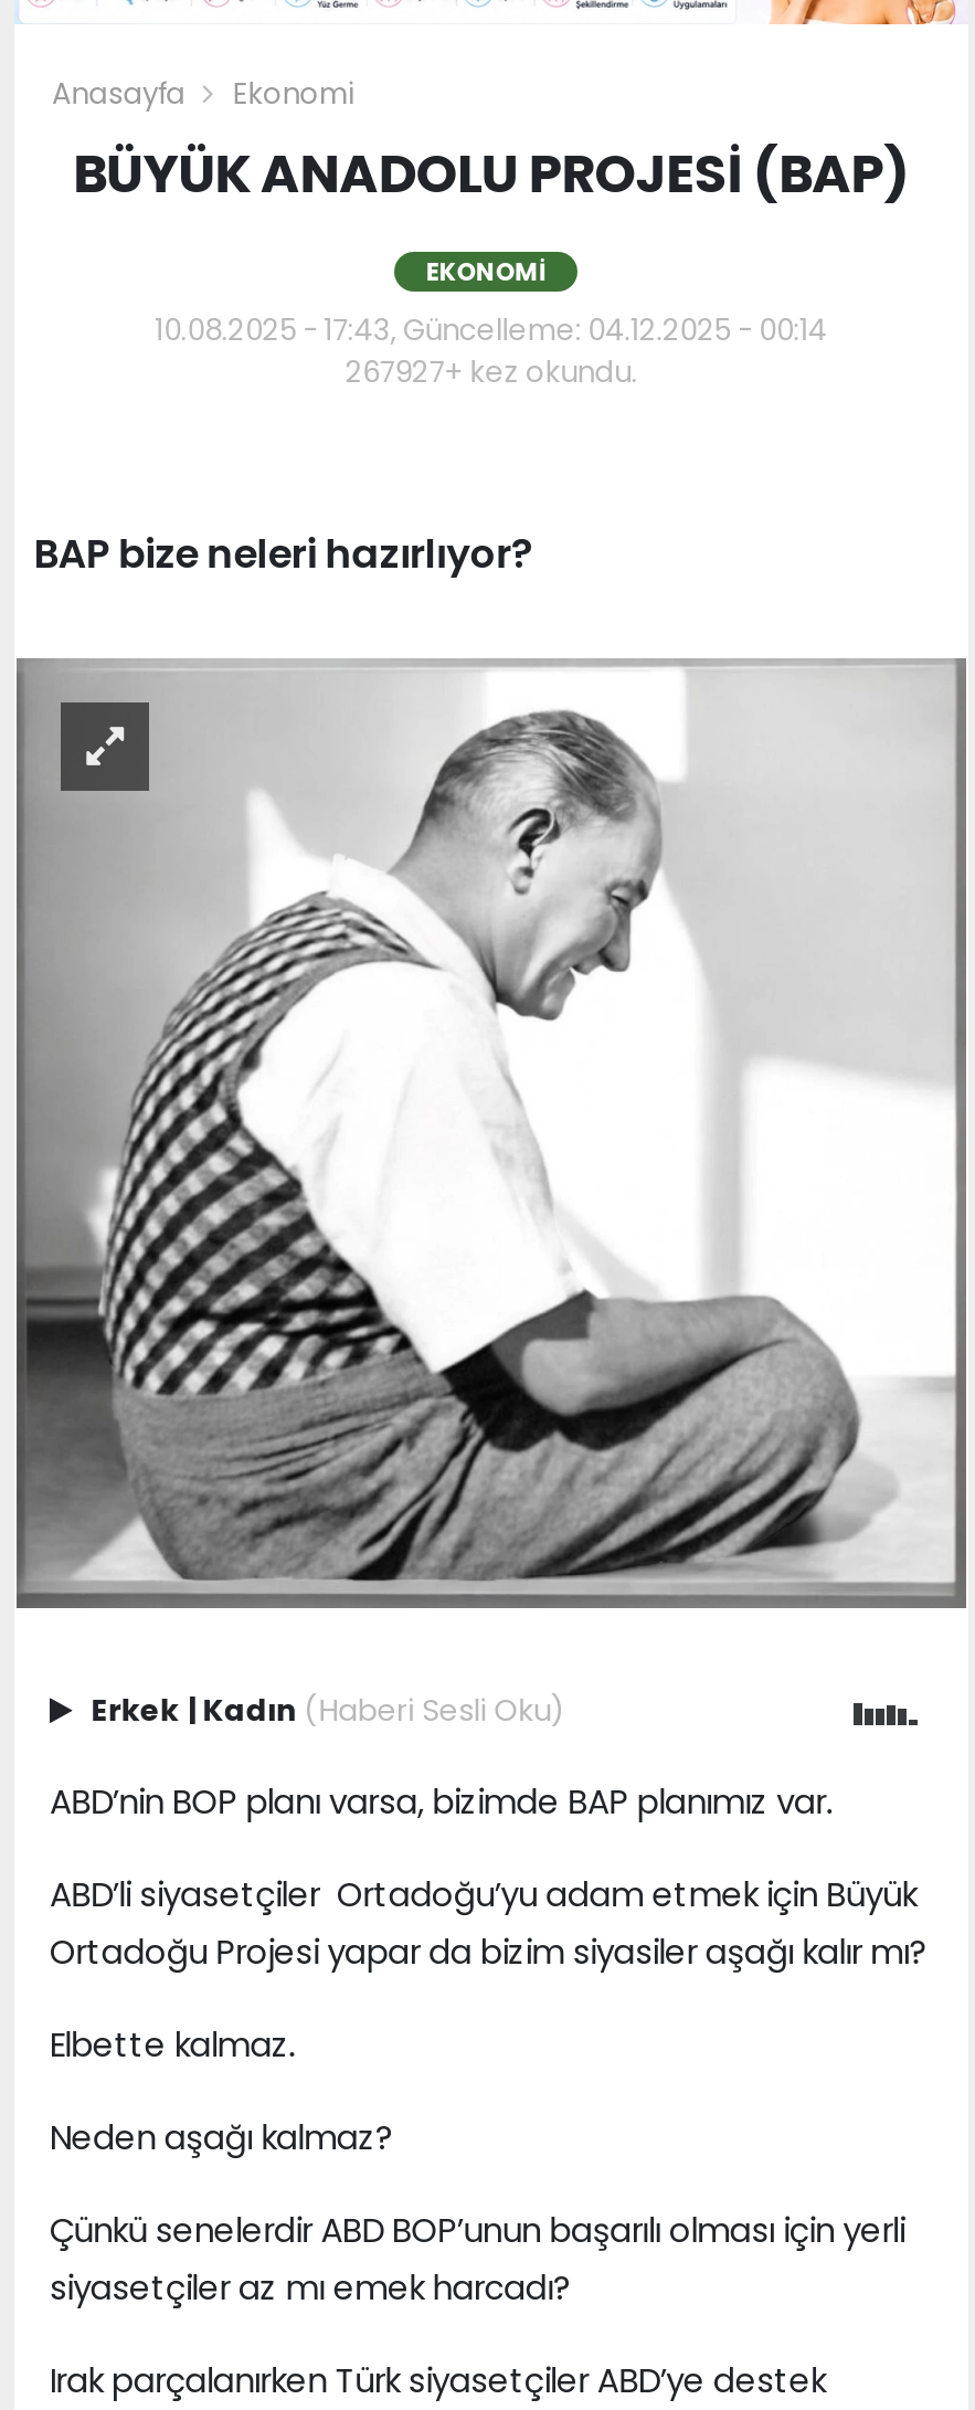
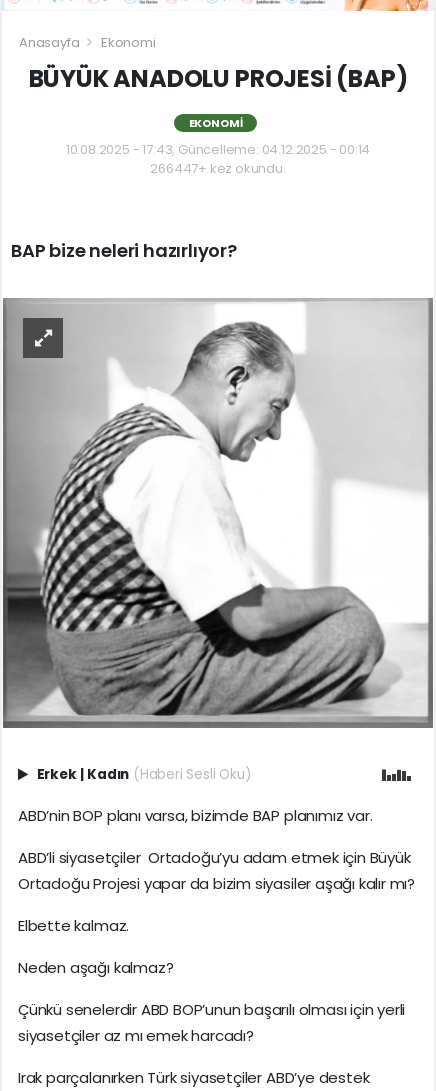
- 267927+ kez okundu.
+ 266447+ kez okundu.
